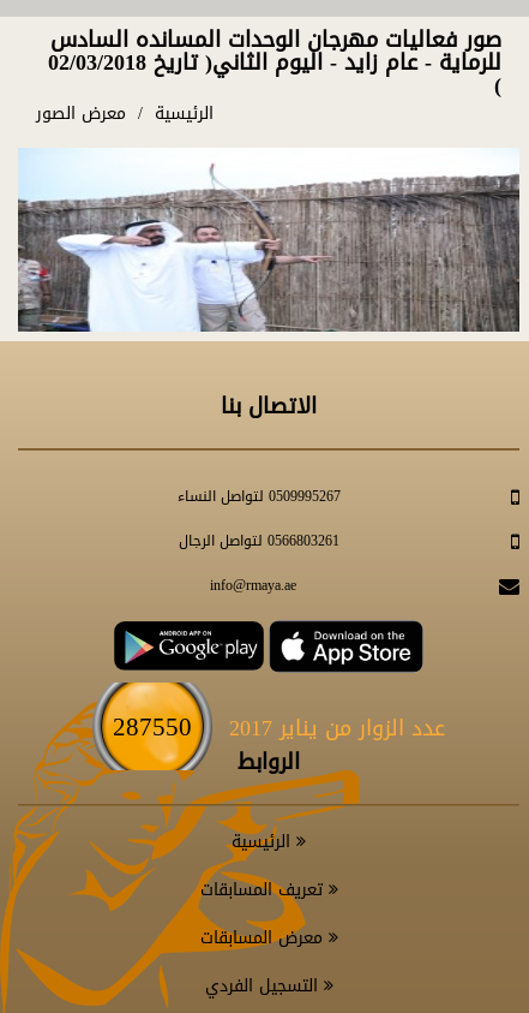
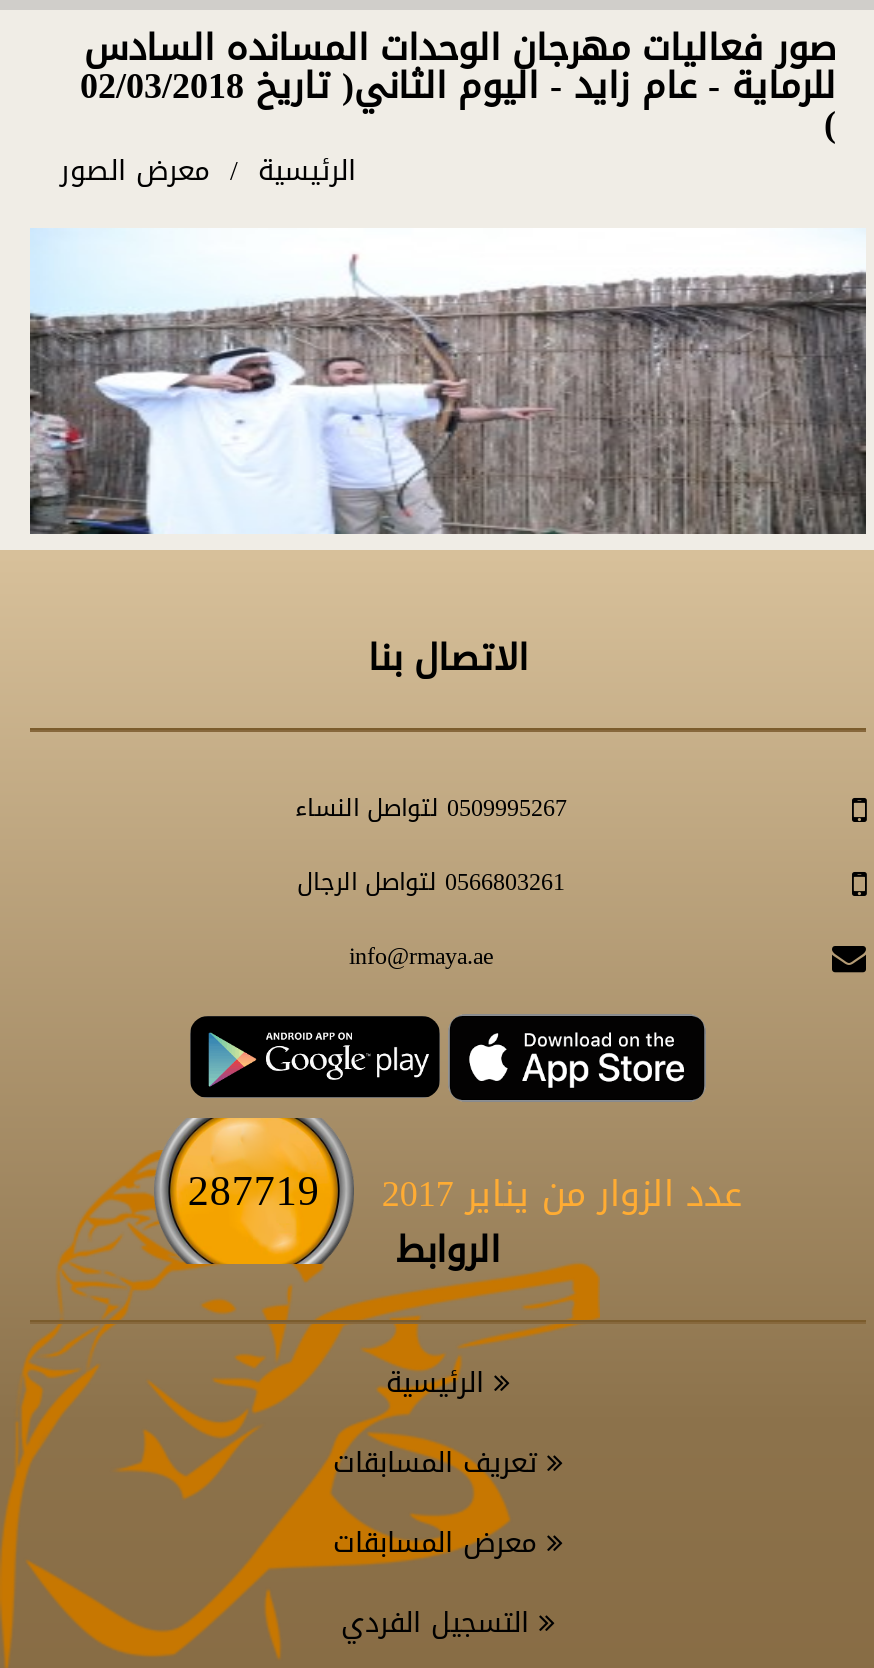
- 287550
+ 287719
